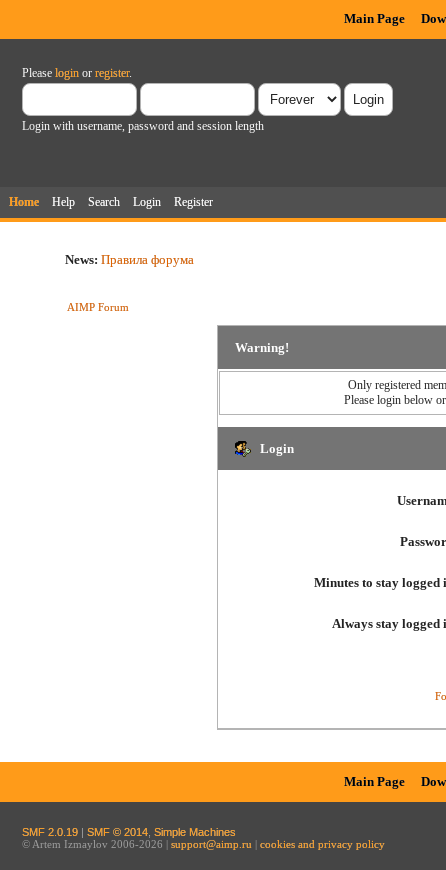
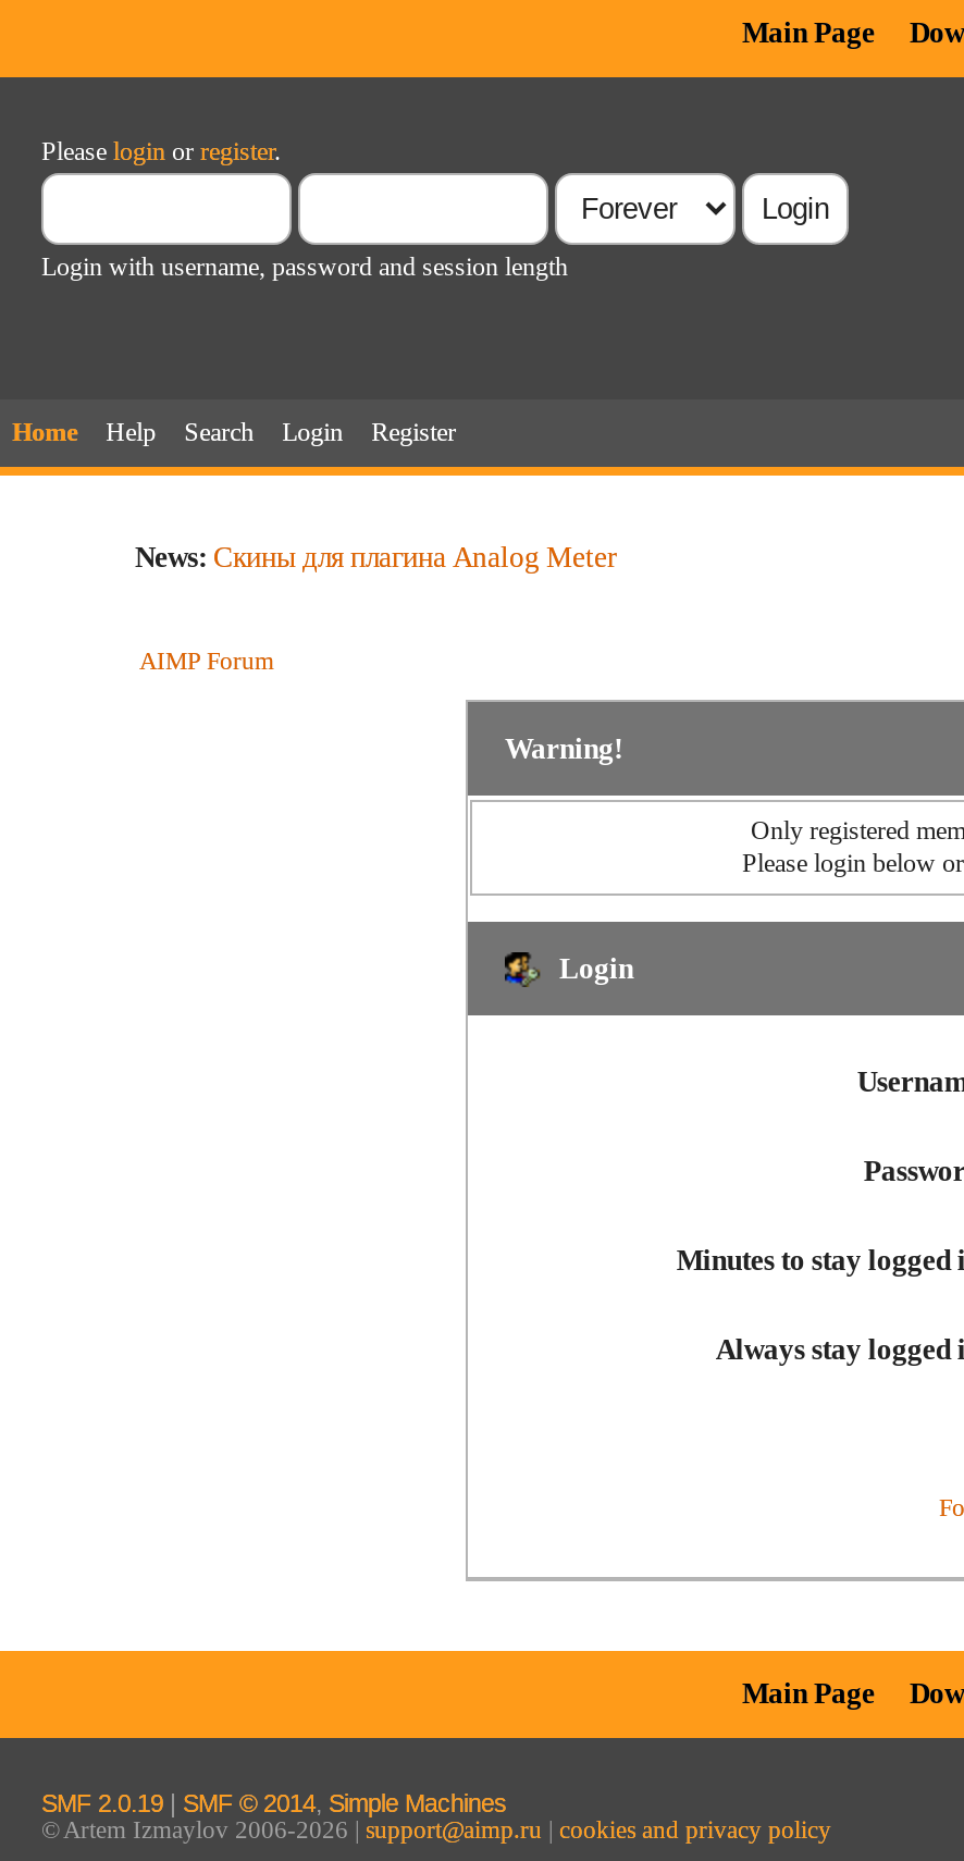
- News: Правила форума
+ News: Скины для плагина Analog Meter
